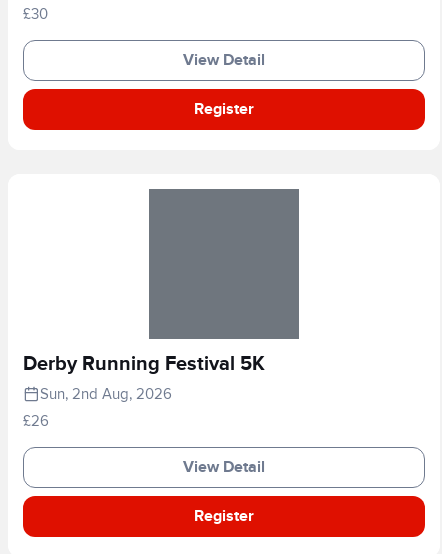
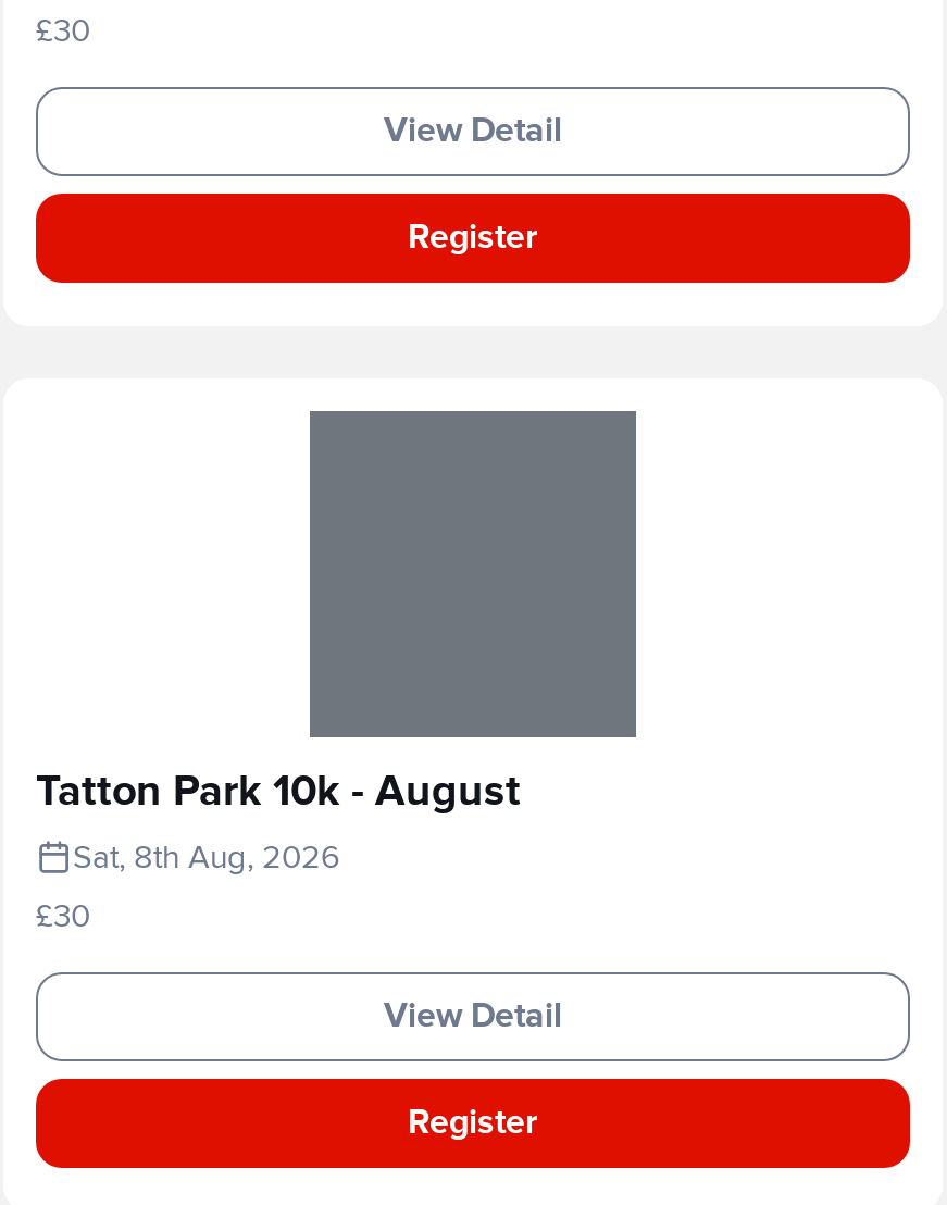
- Derby Running Festival 5K
- Sun, 2nd Aug, 2026
+ Tatton Park 10k - August
+ Sat, 8th Aug, 2026

- £26
+ £30
